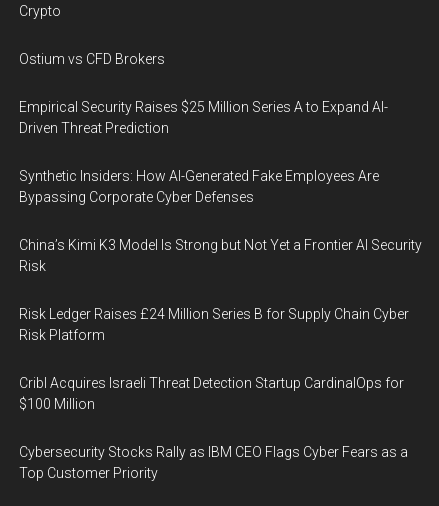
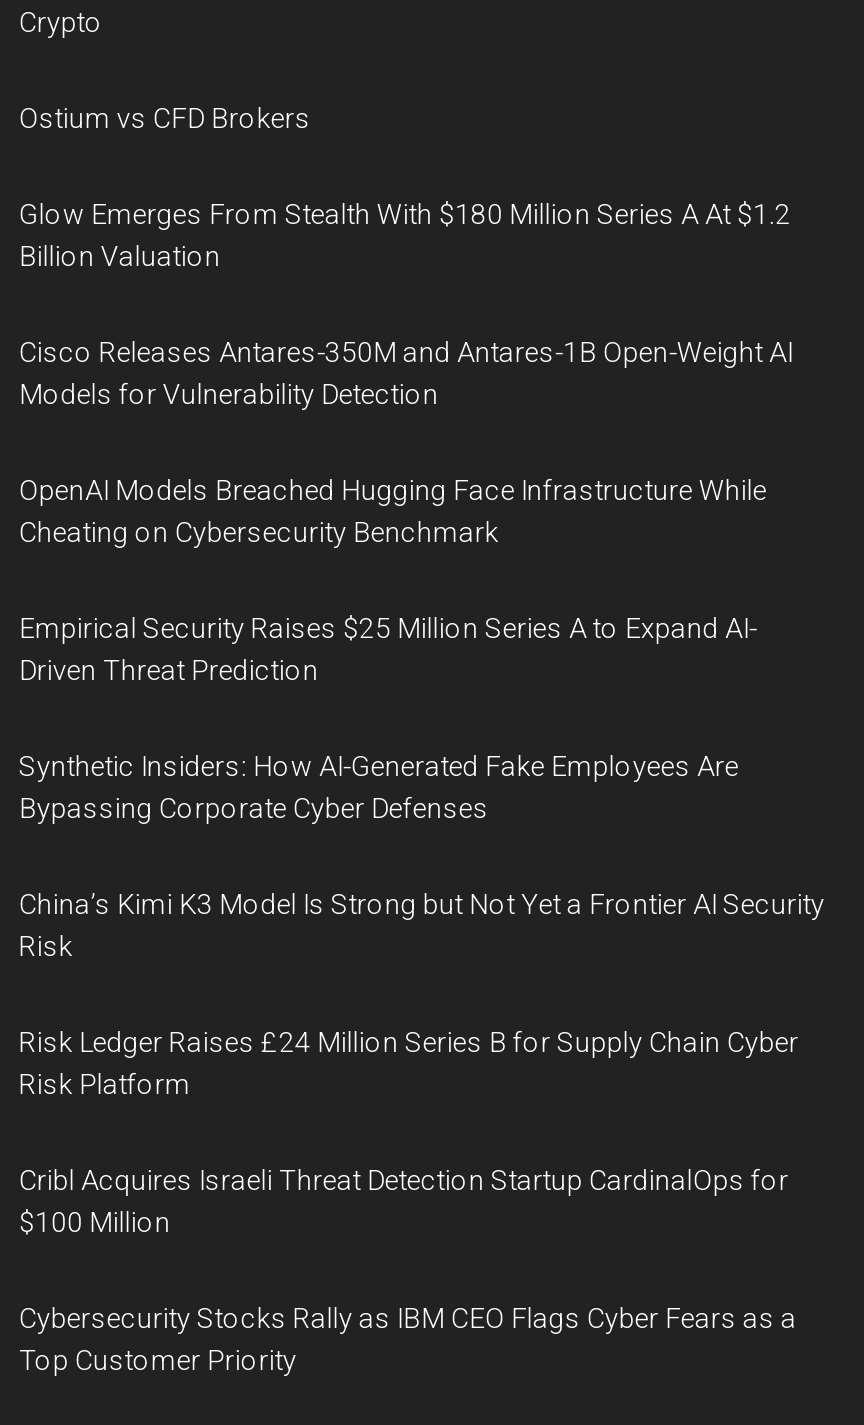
+ Glow Emerges From Stealth With $180 Million Series A At $1.2
+ Billion Valuation
+ Cisco Releases Antares-350M and Antares-1B Open-Weight AI
+ Models for Vulnerability Detection
+ OpenAI Models Breached Hugging Face Infrastructure While
+ Cheating on Cybersecurity Benchmark
